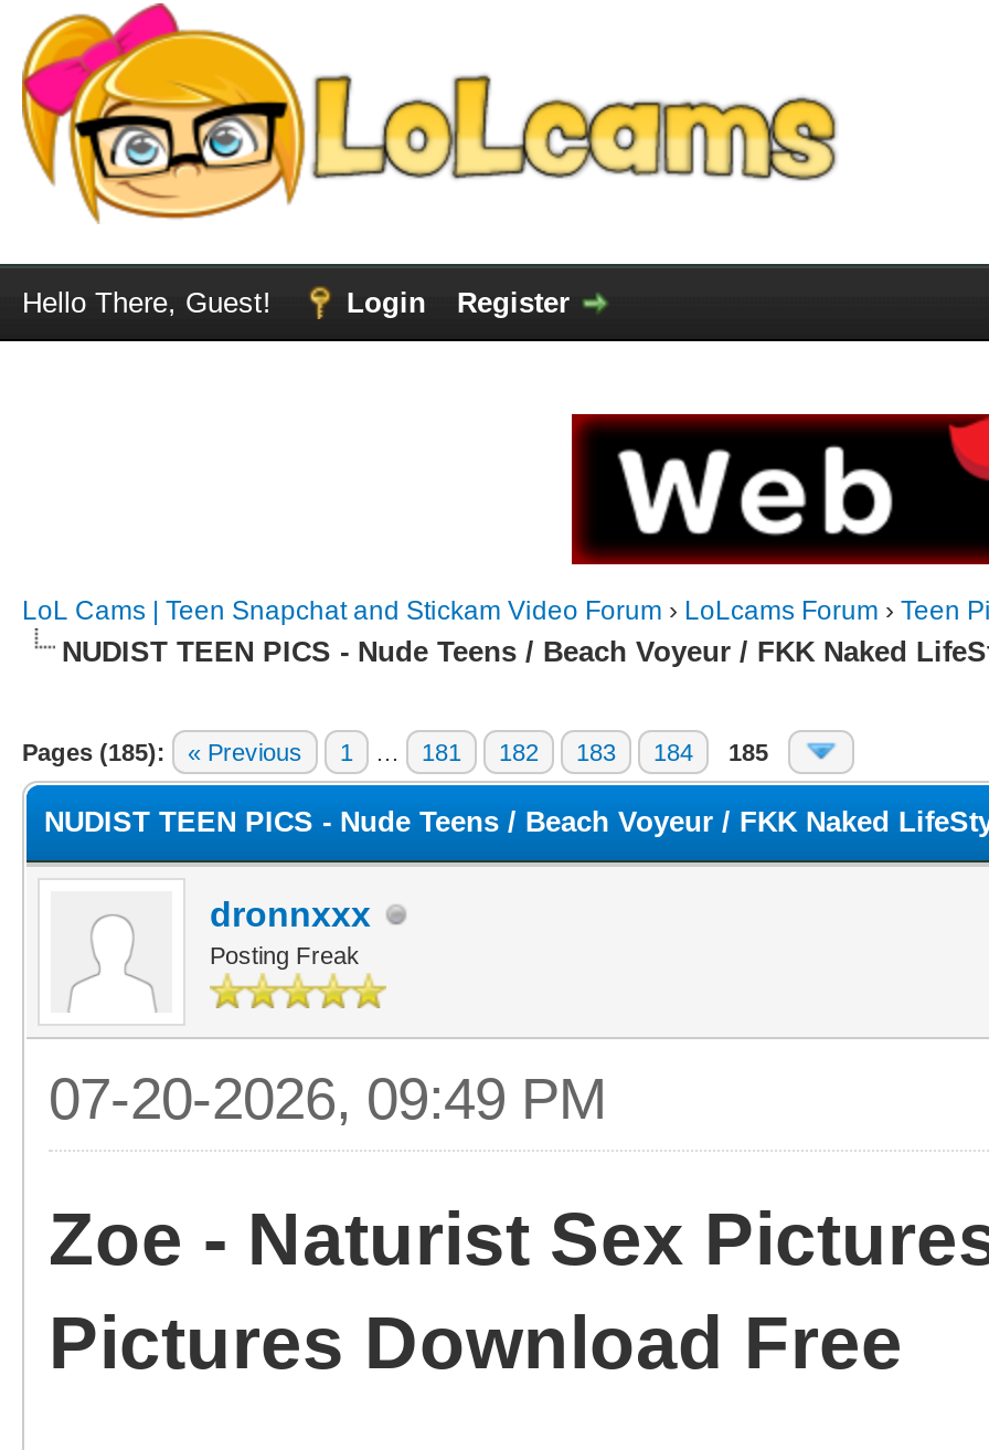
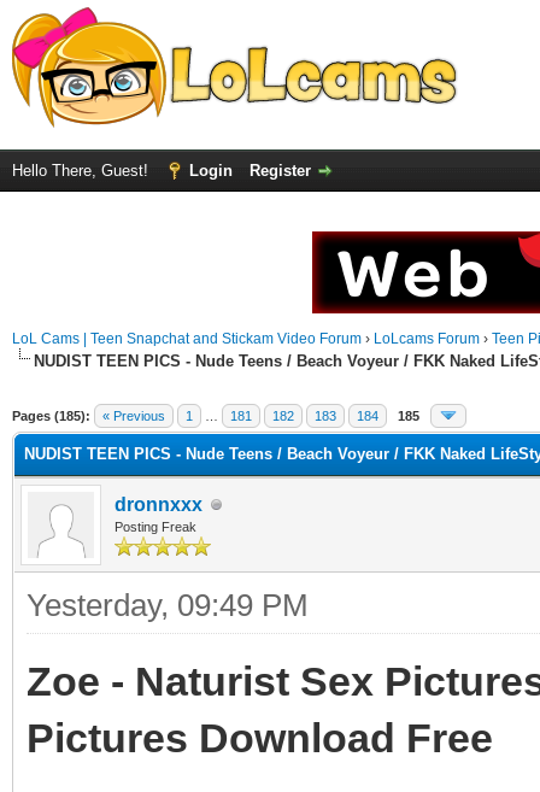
- 07-20-2026, 09:49 PM
+ Yesterday, 09:49 PM
